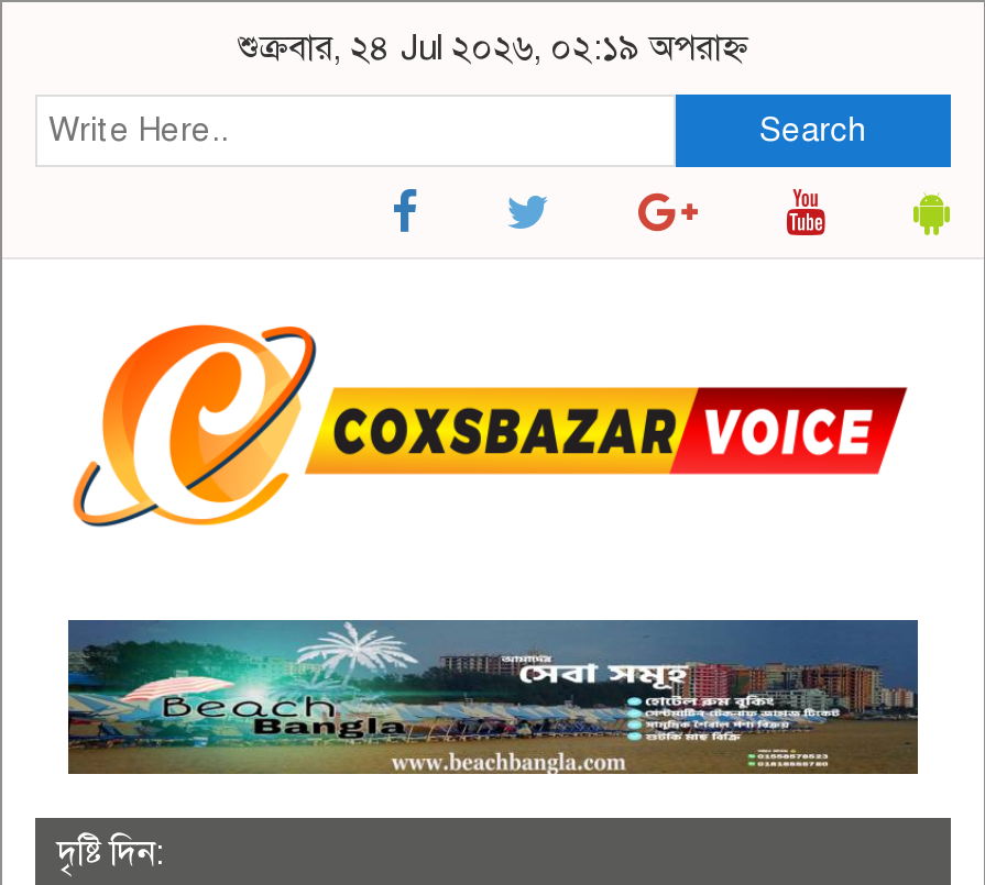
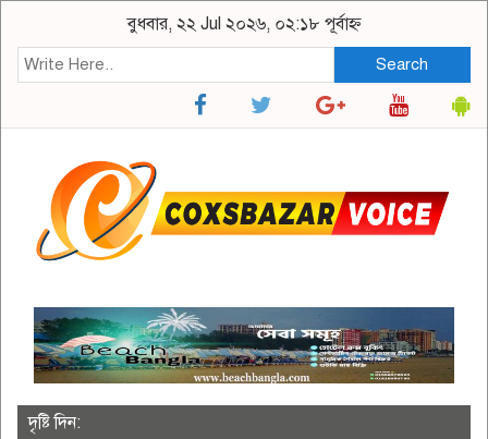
- শুক্রবার, ২৪ Jul ২০২৬, ০২:১৯ অপরাহ্ন
+ বুধবার, ২২ Jul ২০২৬, ০২:১৮ পূর্বাহ্ন
